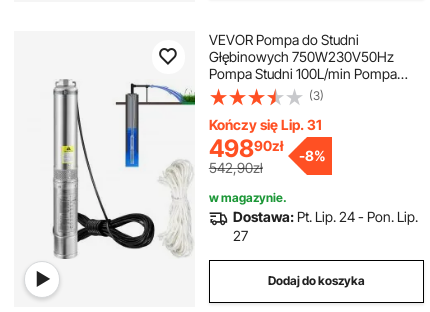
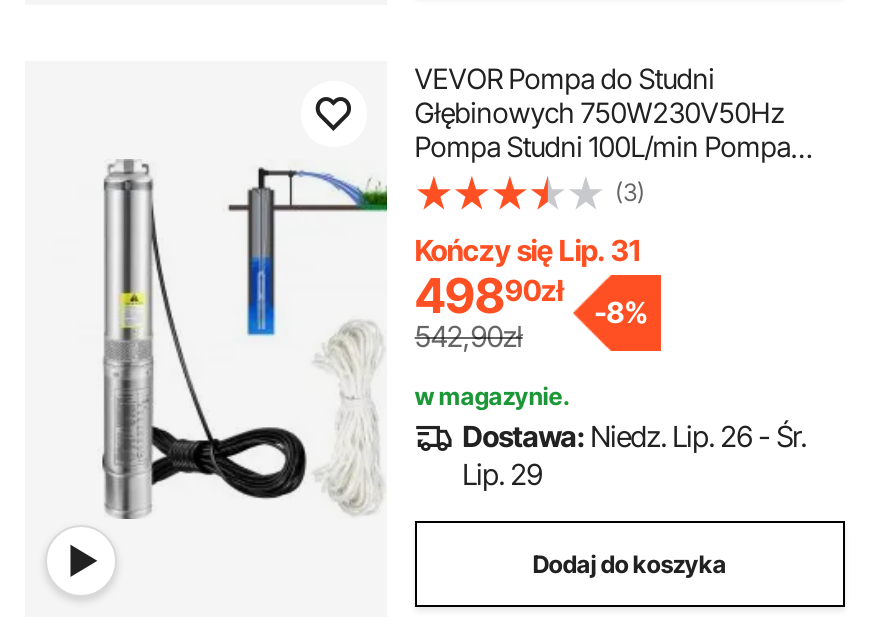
- Dostawa: Pt. Lip. 24 - Pon. Lip.
- 27
+ Dostawa: Niedz. Lip. 26 - Śr.
+ Lip. 29
